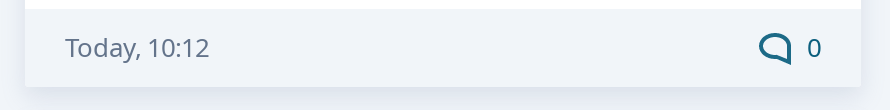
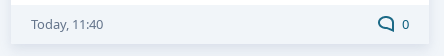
- Today, 10:12
+ Today, 11:40
